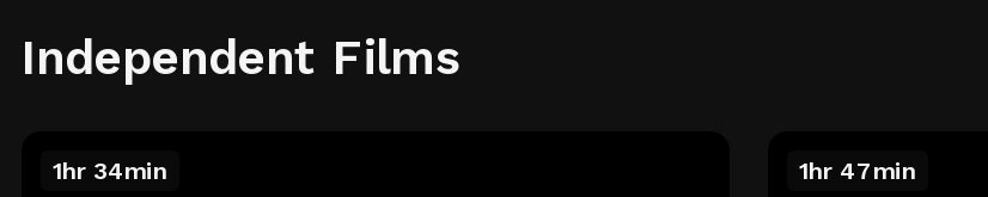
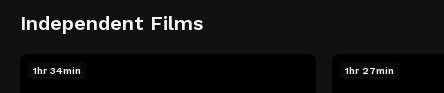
- 1hr 47min
+ 1hr 27min
